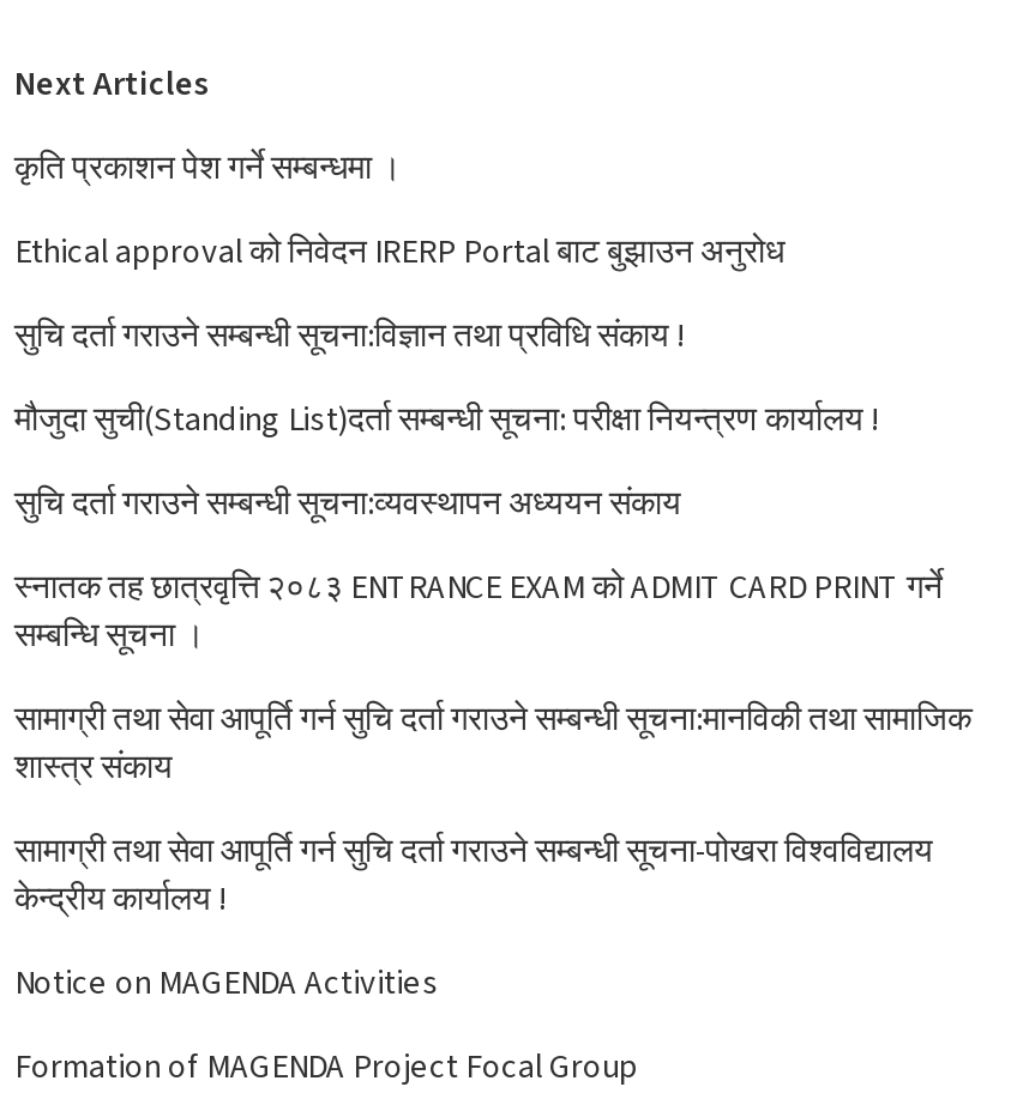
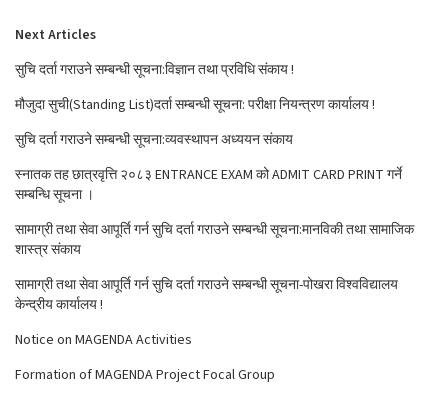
- कृति प्रकाशन पेश गर्ने सम्बन्धमा ।
- Ethical approval को निवेदन IRERP Portal बाट बुझाउन अनुरोध
